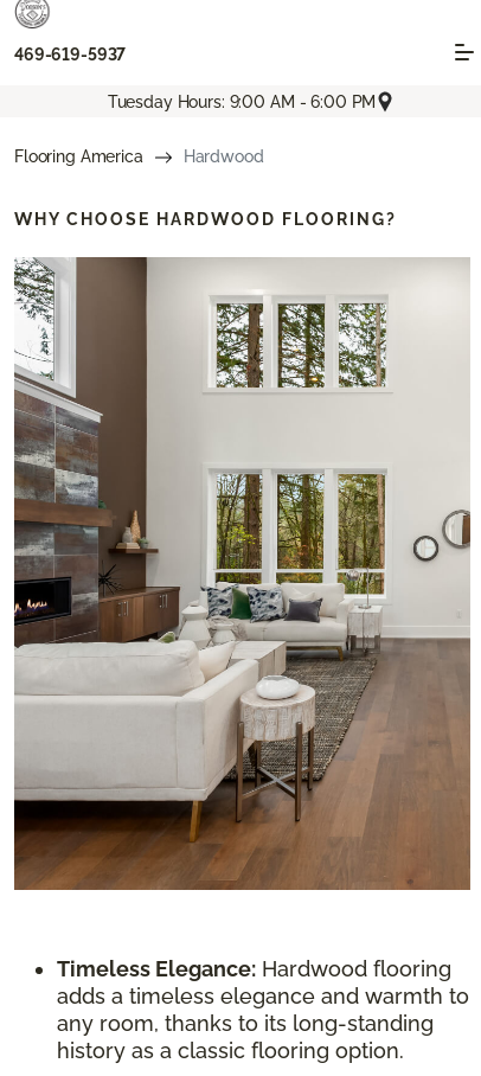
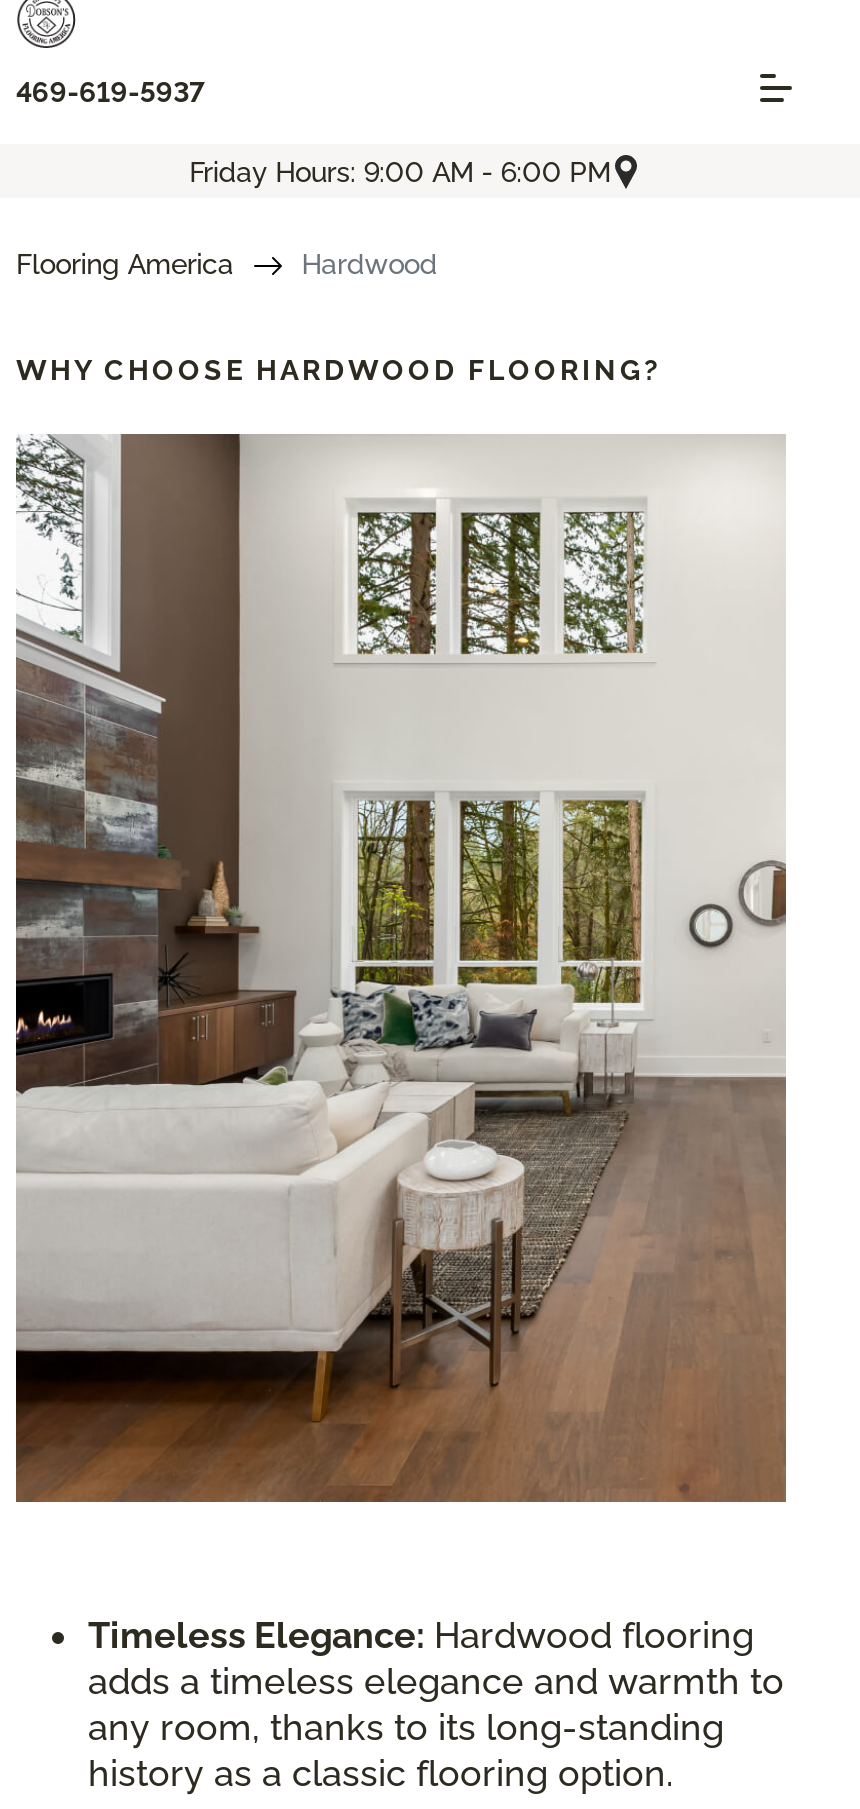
- Tuesday Hours: 9:00 AM - 6:00 PM
+ Friday Hours: 9:00 AM - 6:00 PM
